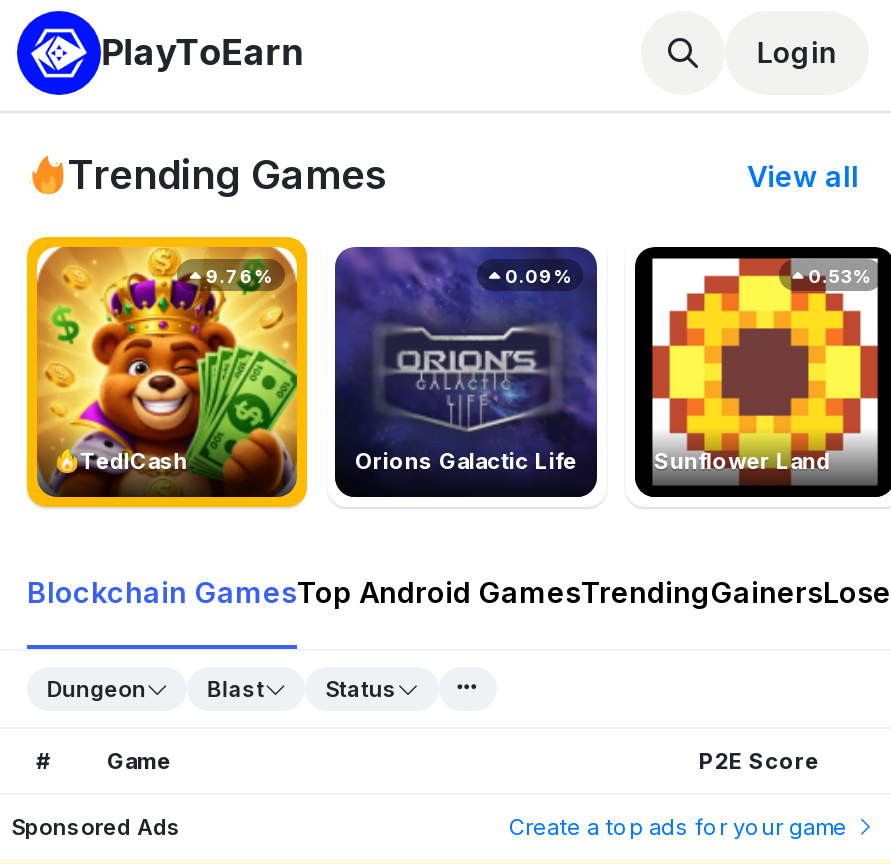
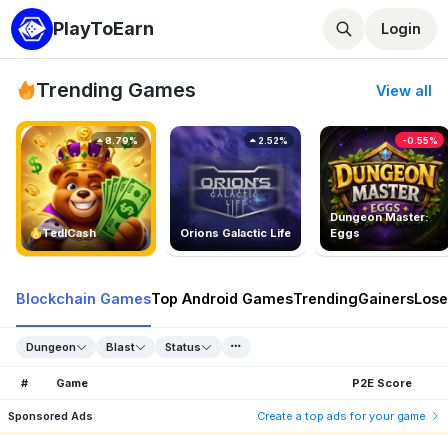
- [image]
- 0.53%
+ [image]
+ -0.55%

- 9.76%
+ 8.79%

- 0.09%
+ 2.52%

- Sunflower Land
+ Dungeon Master:
+ Eggs
